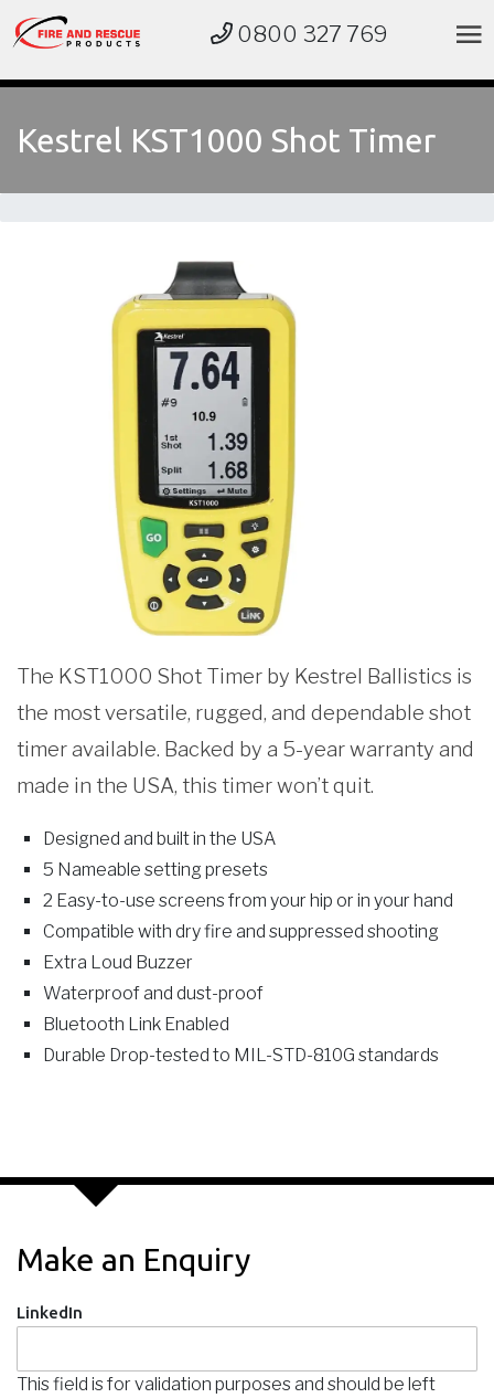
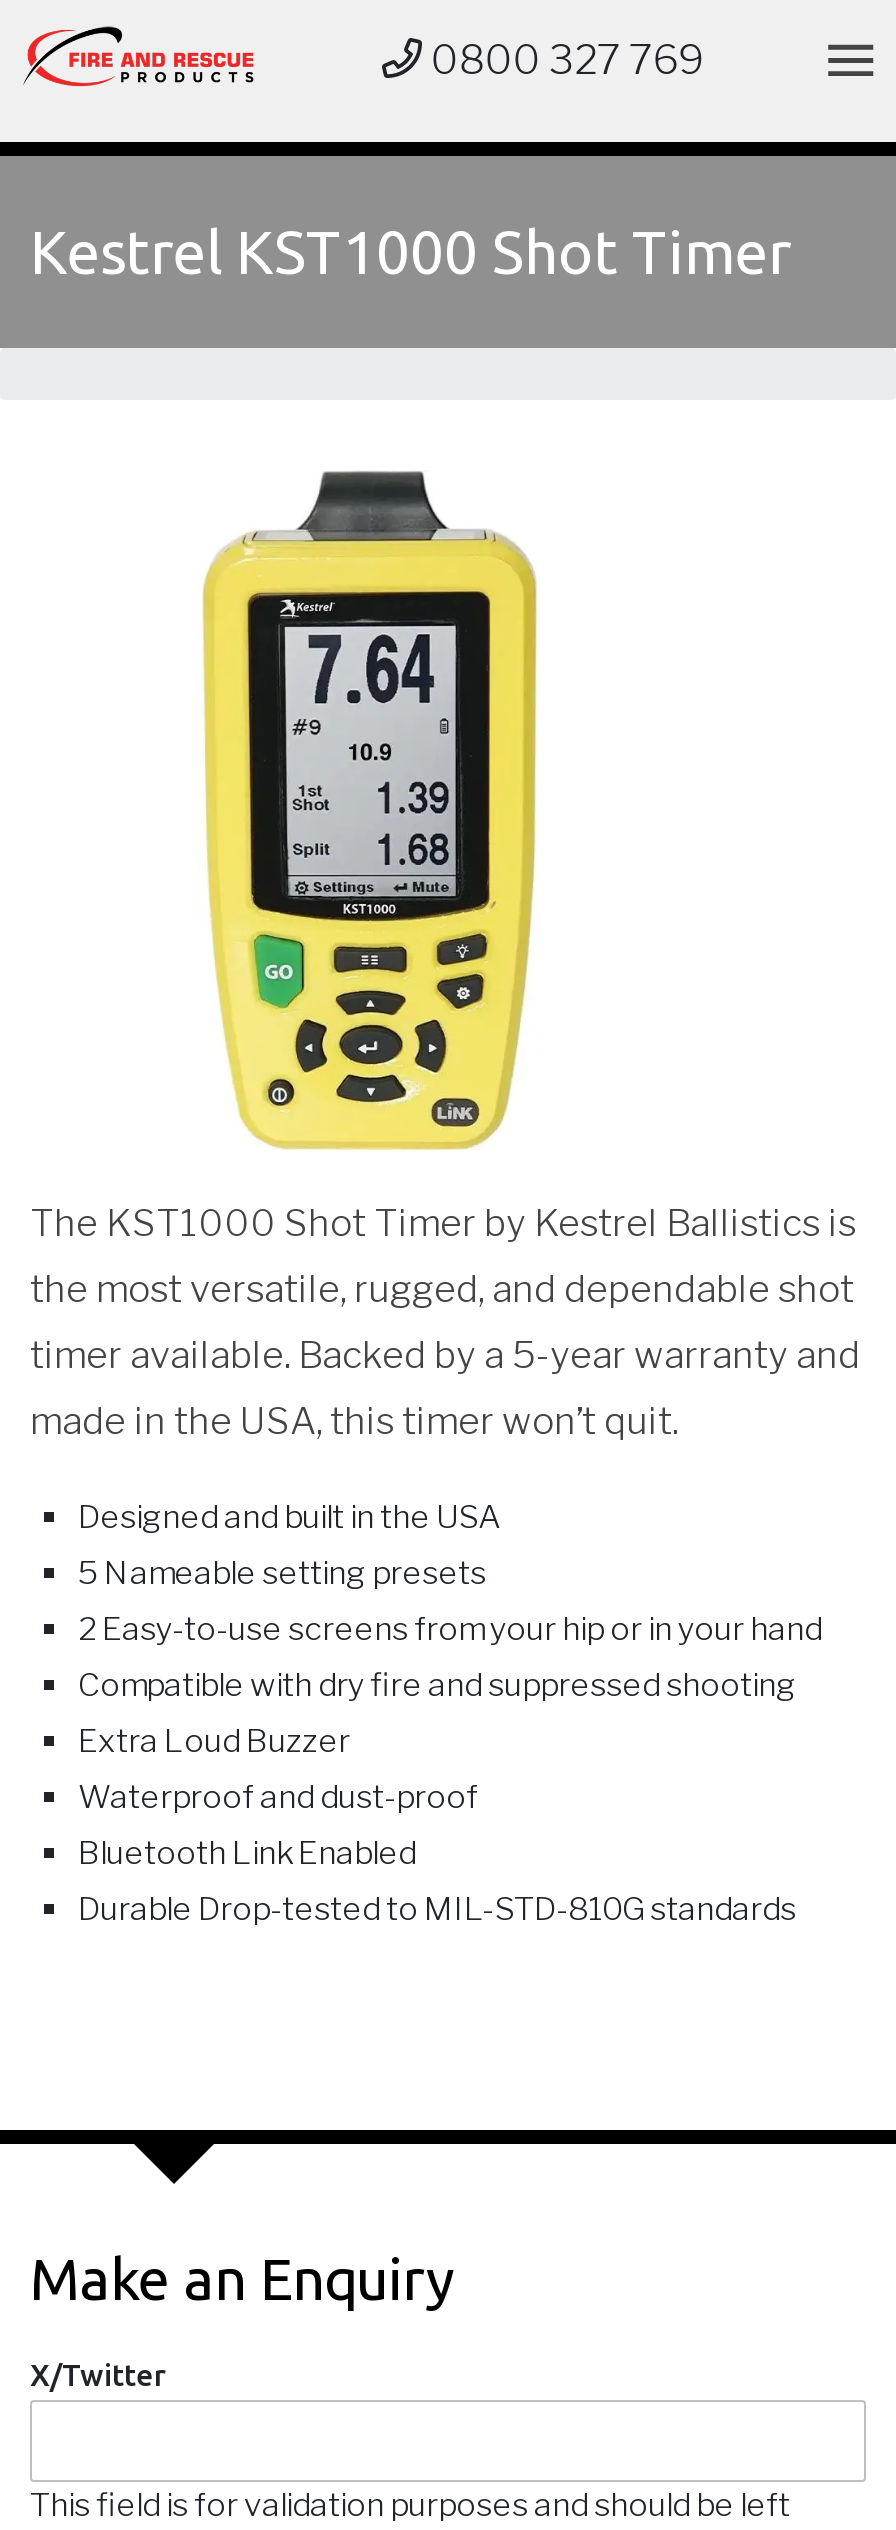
- LinkedIn
+ X/Twitter
